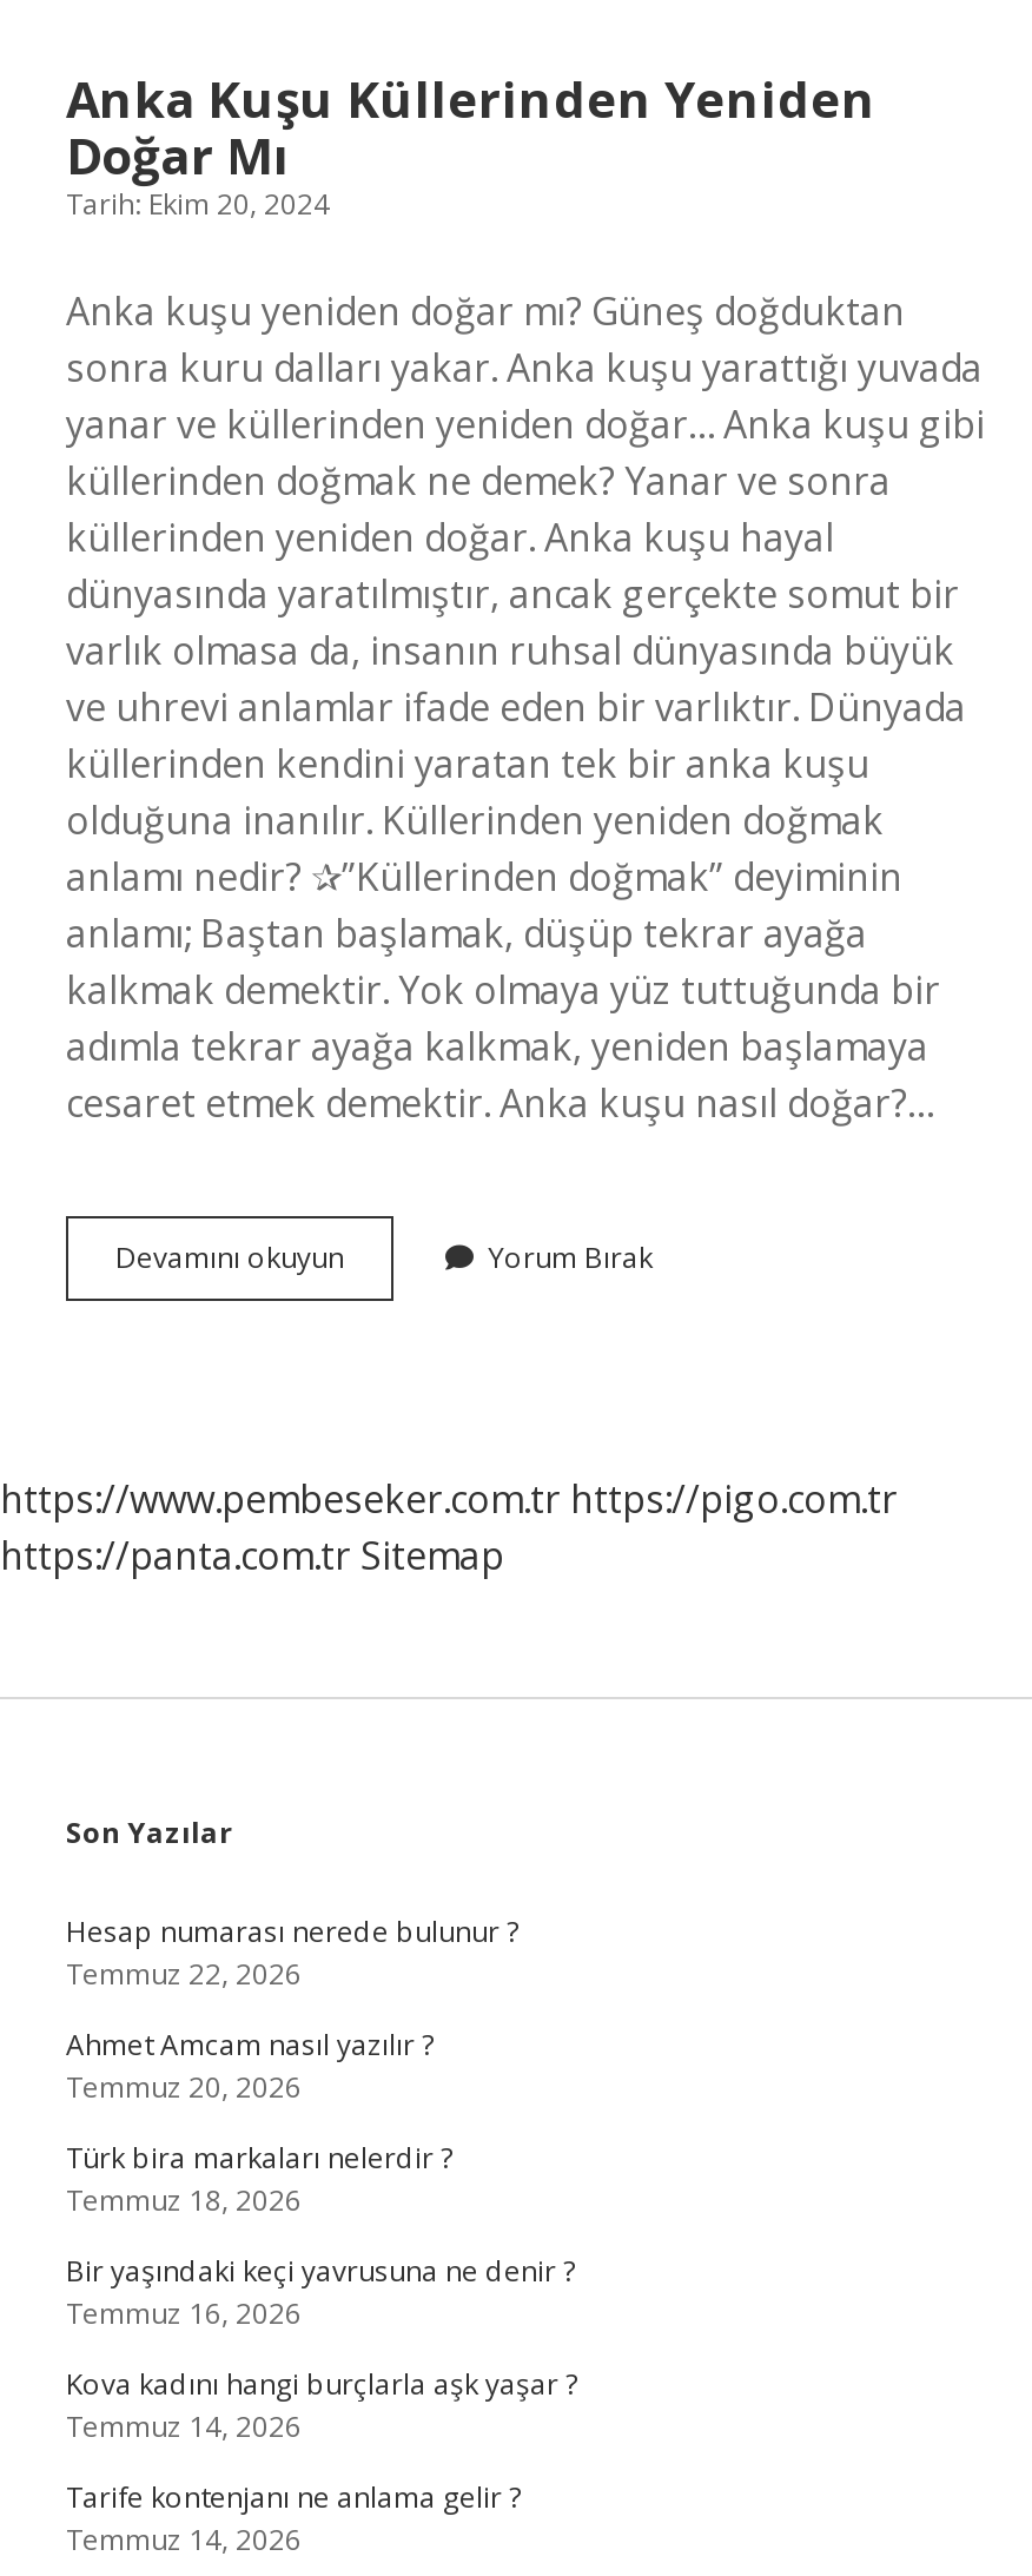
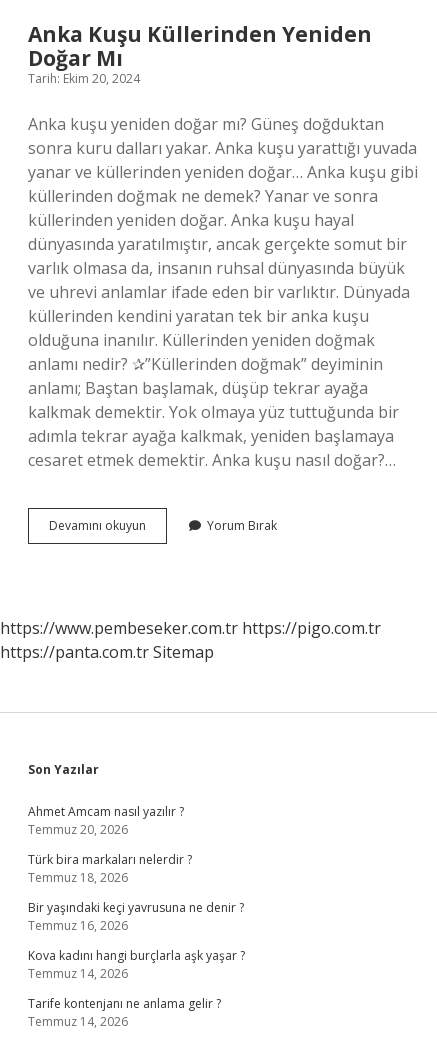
- Hesap numarası nerede bulunur ?
- Temmuz 22, 2026
